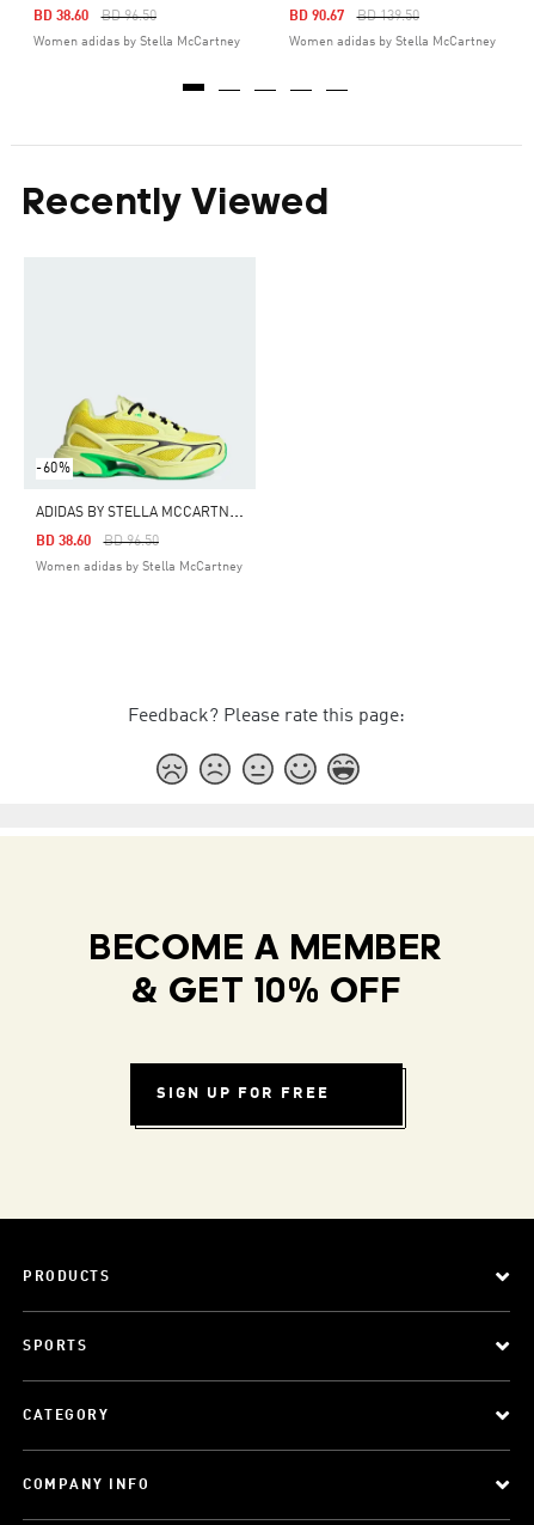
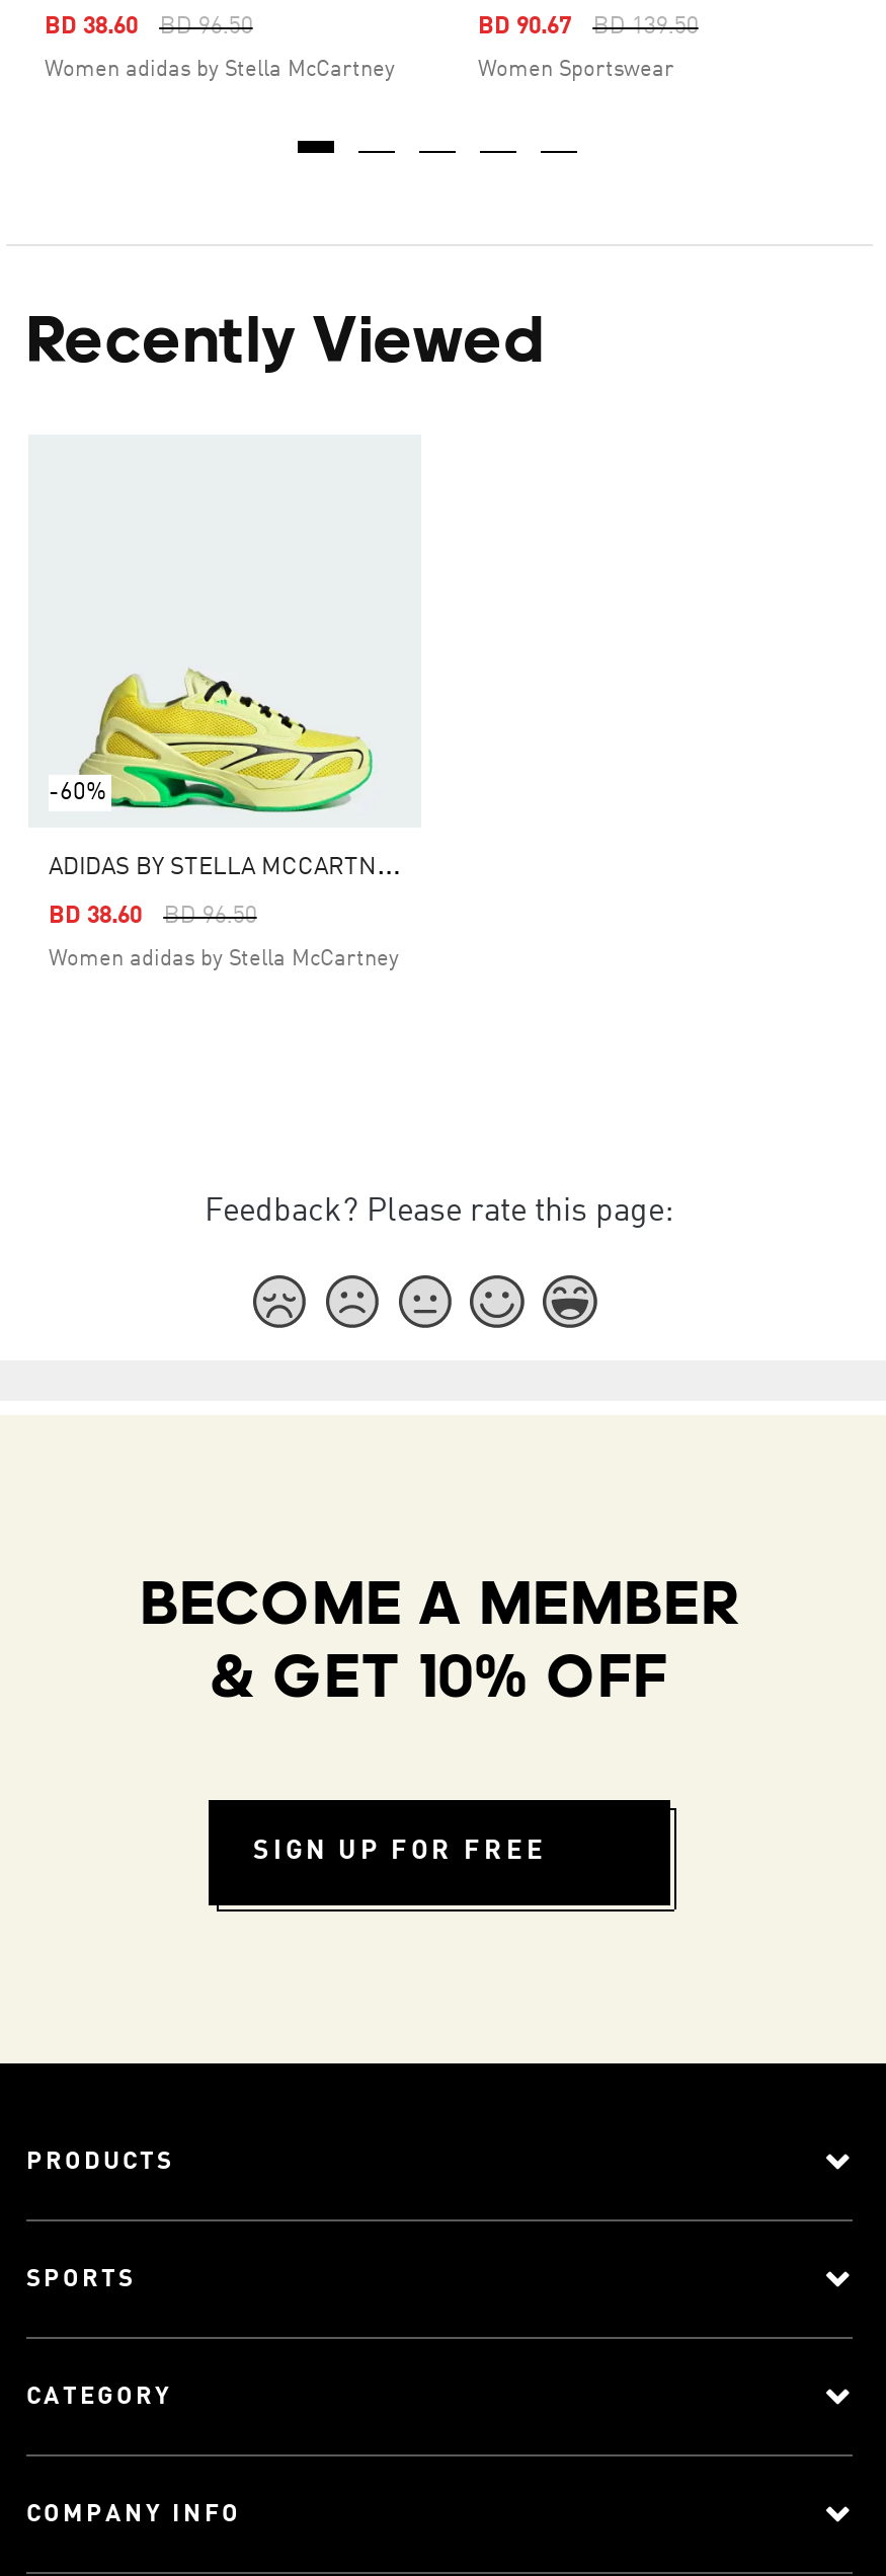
- Women adidas by Stella McCartney
+ Women Sportswear
